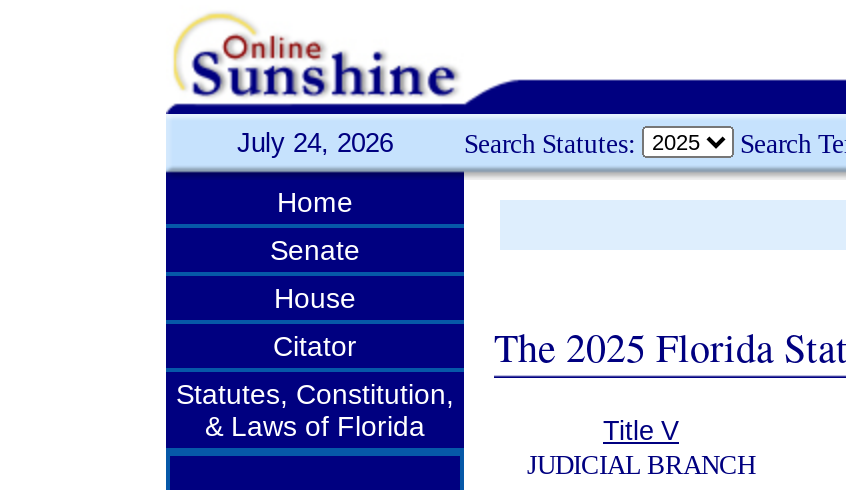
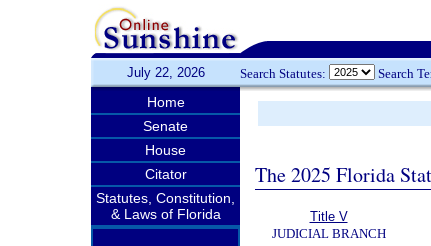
- July 24, 2026
+ July 22, 2026
